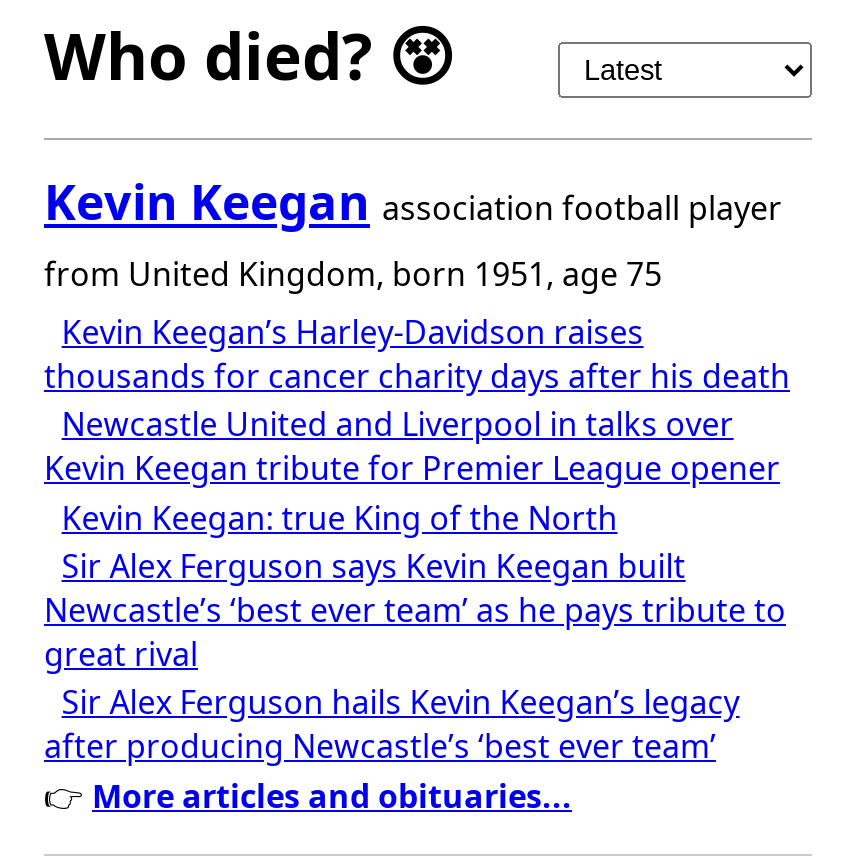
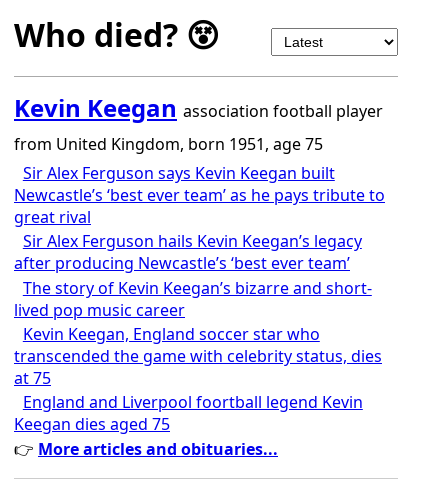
- Kevin Keegan’s Harley-Davidson raises
- thousands for cancer charity days after his death
- Newcastle United and Liverpool in talks over
- Kevin Keegan tribute for Premier League opener
- Kevin Keegan: true King of the North

moved up: Sir Alex Ferguson says Kevin Keegan built | Newcastle’s ‘best ever team’ as he pays tribute to | great rival | Sir Alex Ferguson hails Kevin Keegan’s legacy | after producing Newcastle’s ‘best ever team’

+ The story of Kevin Keegan’s bizarre and short-
+ lived pop music career
+ Kevin Keegan, England soccer star who
+ transcended the game with celebrity status, dies
+ at 75
+ England and Liverpool foortball legend Kevin
+ Keegan dies aged 75
